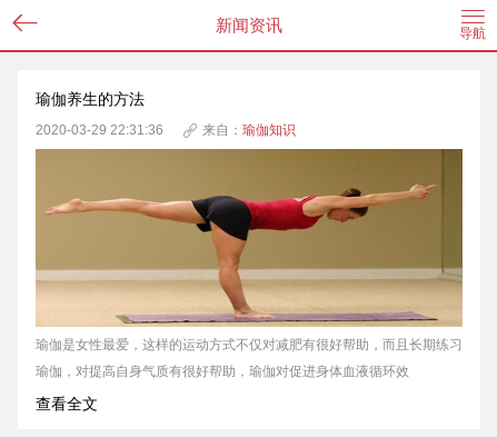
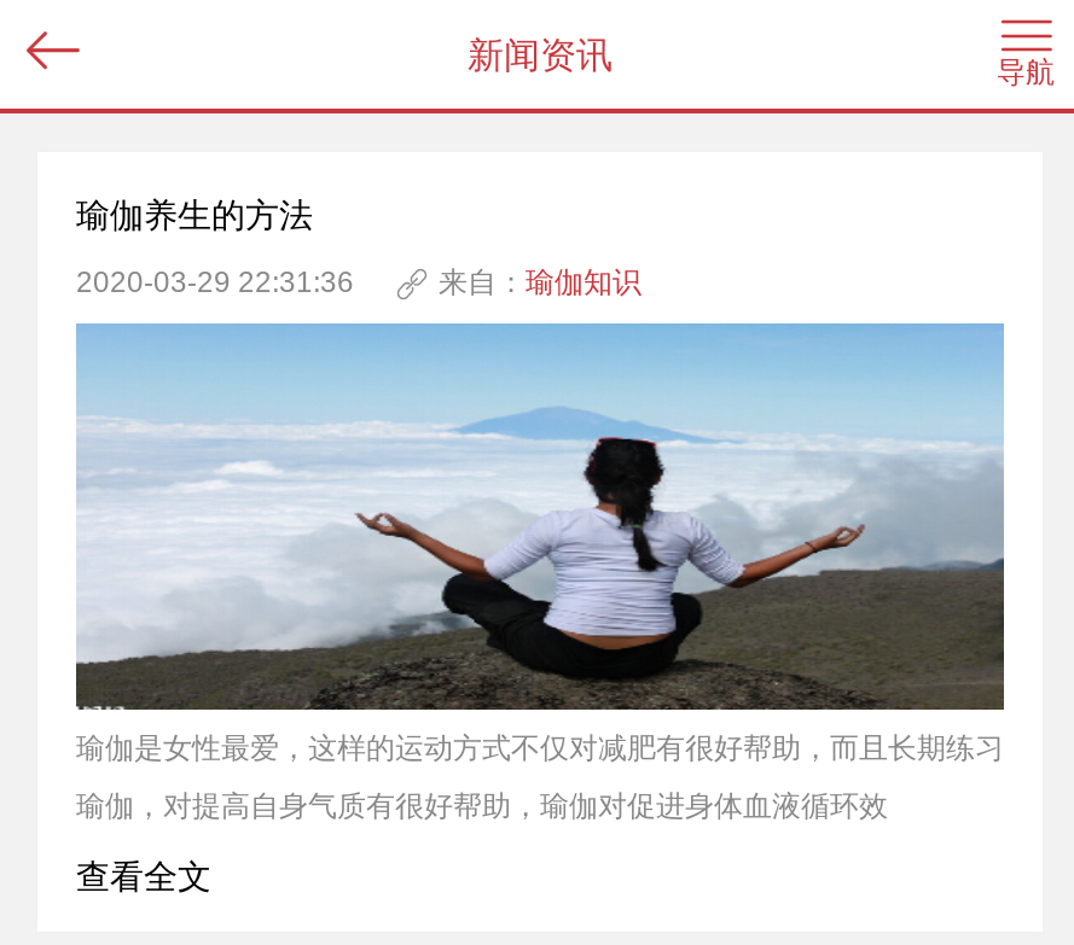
- [image]
+ [image]
